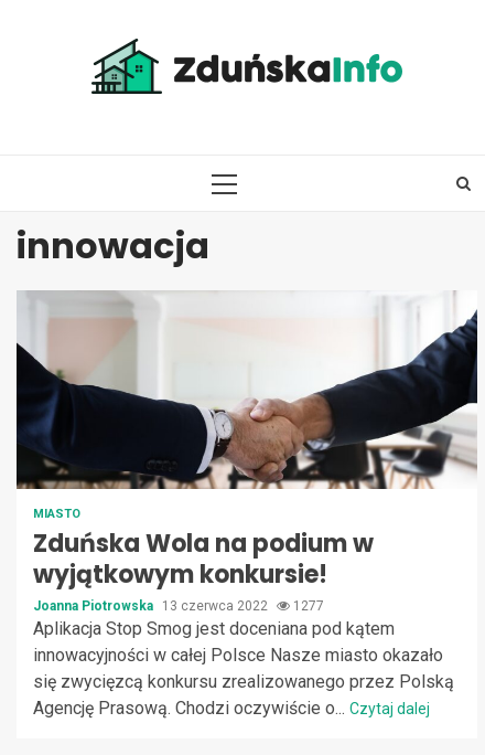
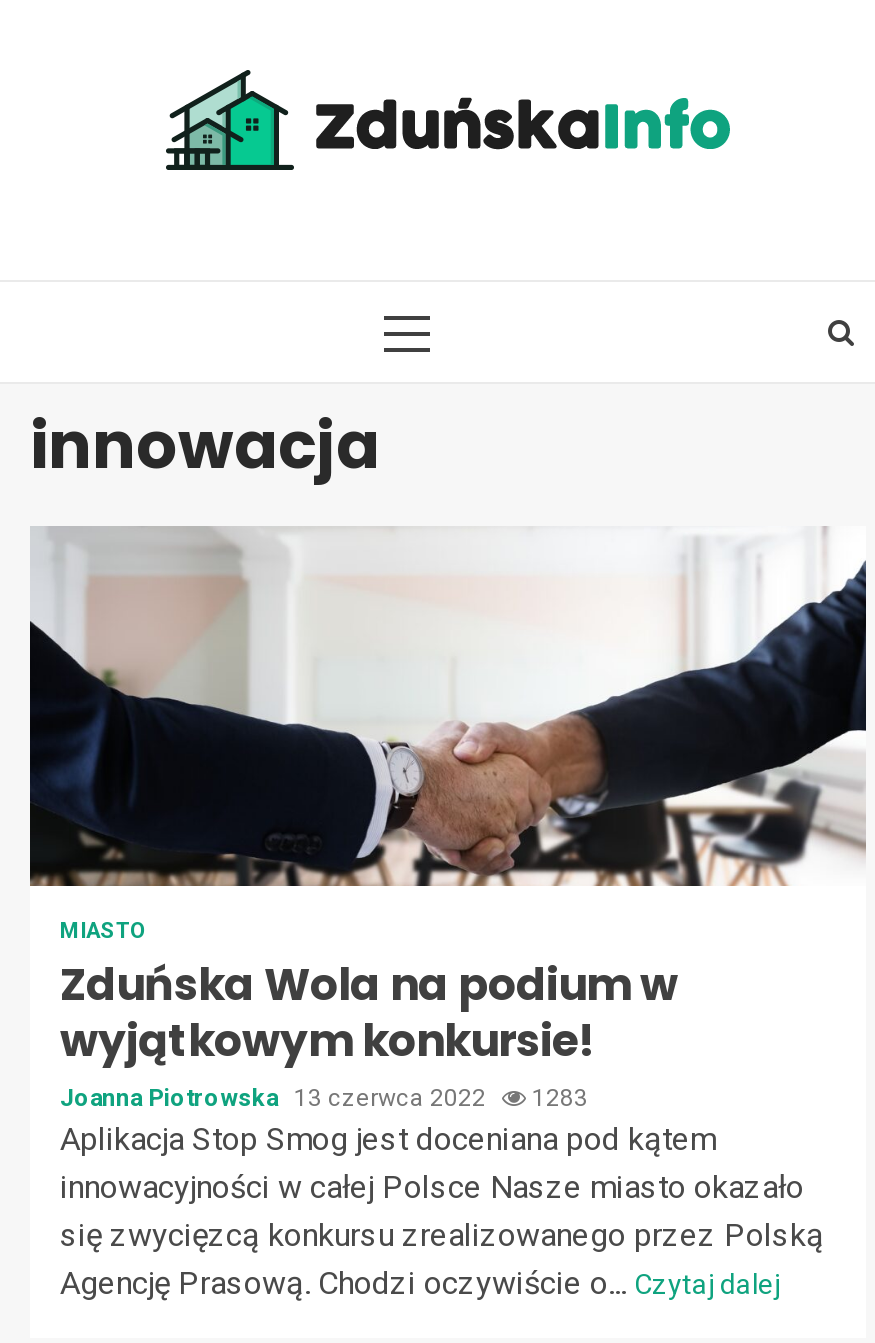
- Joanna Piotrowska 13 czerwca 2022 1277
+ Joanna Piotrowska 13 czerwca 2022 1283
